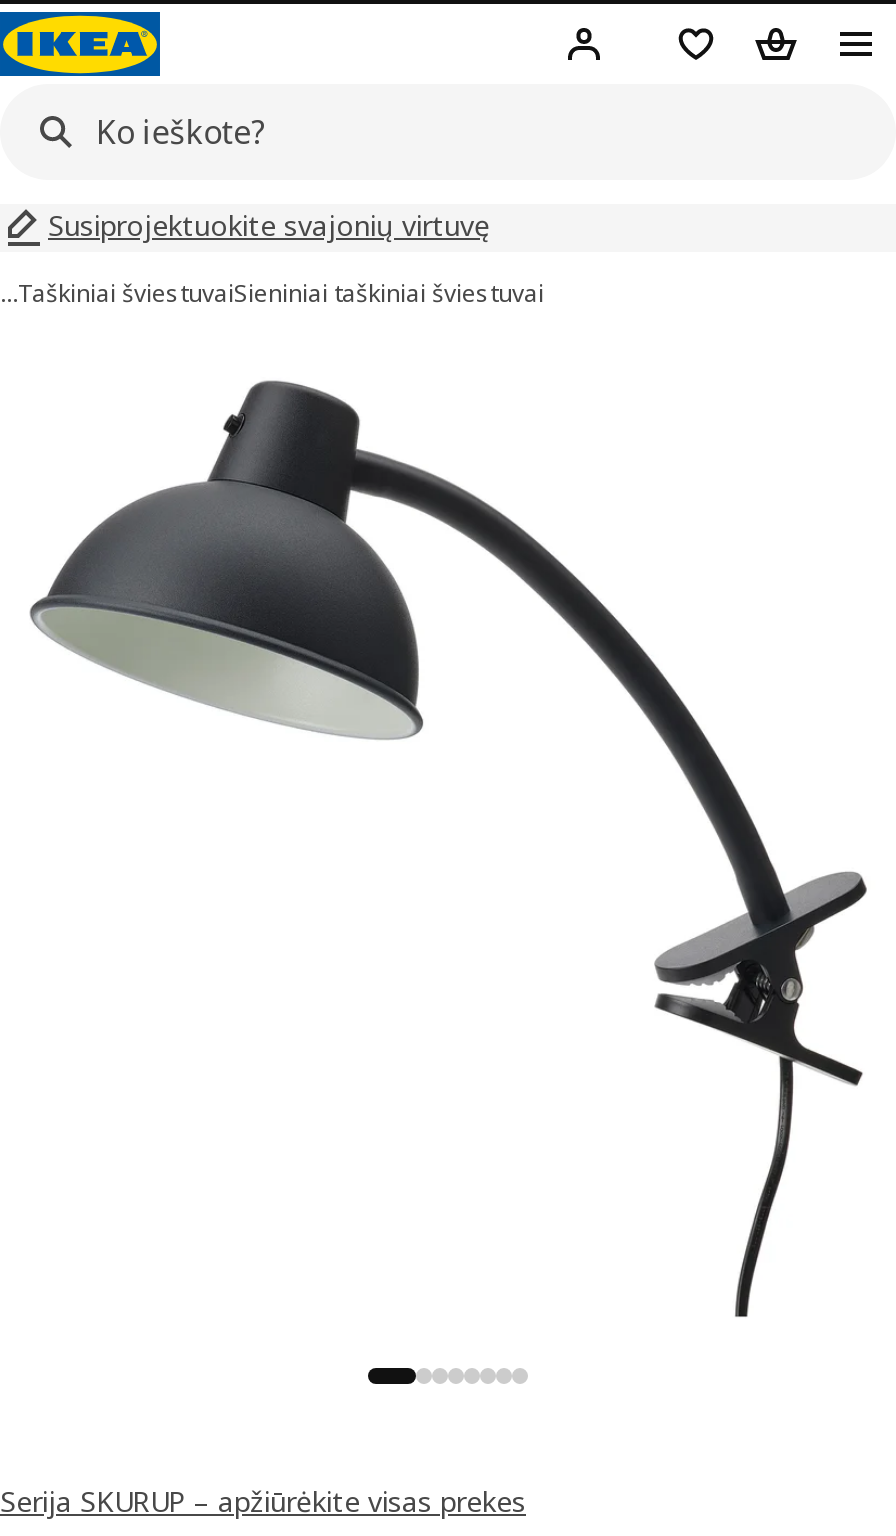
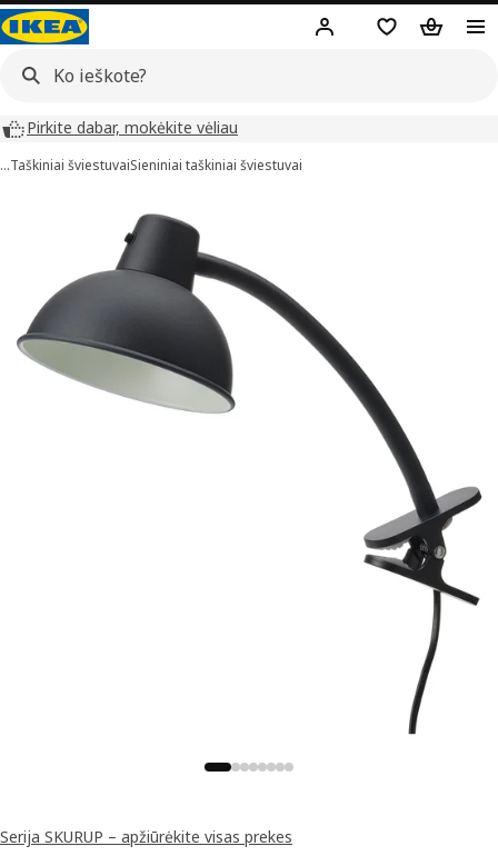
- Susiprojektuokite svajonių virtuvę
+ Pirkite dabar, mokėkite vėliau
